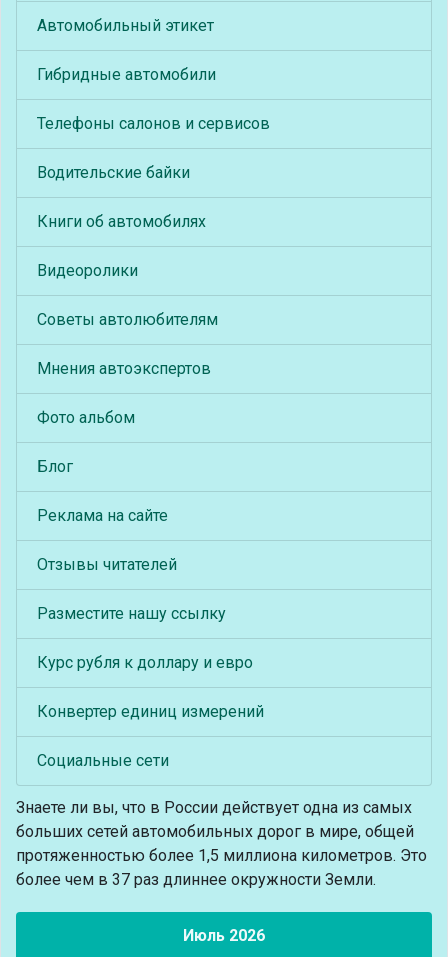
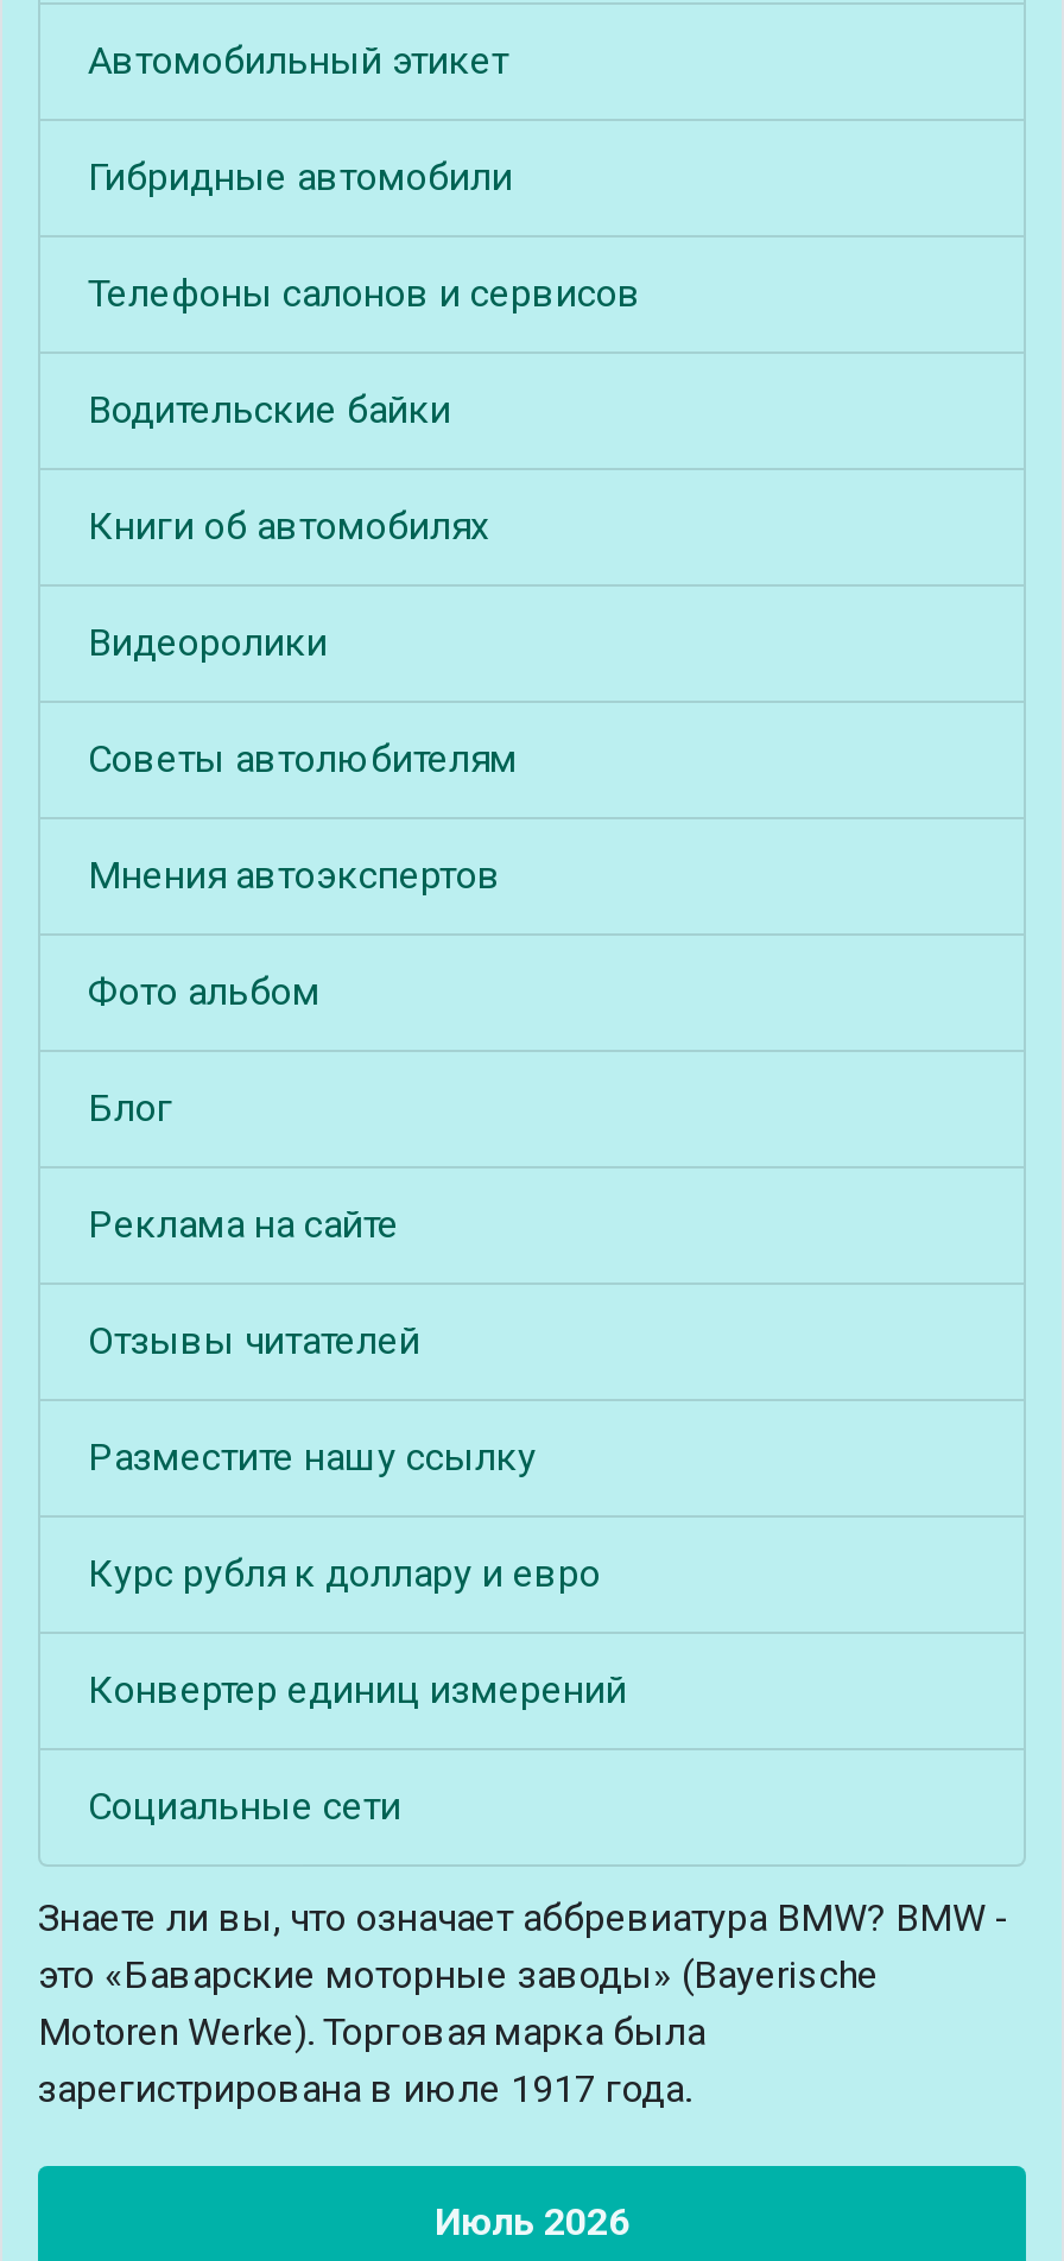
- Знаете ли вы, что в России действует одна из самых
- больших сетей автомобильных дорог в мире, общей
- протяженностью более 1,5 миллиона километров. Это
- более чем в 37 раз длиннее окружности Земли.
+ Знаете ли вы, что означает аббревиатура BMW? BMW -
+ это «Баварские моторные заводы» (Bayerische
+ Motoren Werke). Торговая марка была
+ зарегистрирована в июле 1917 года.
